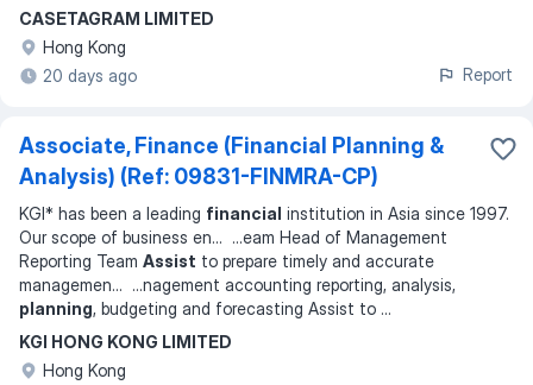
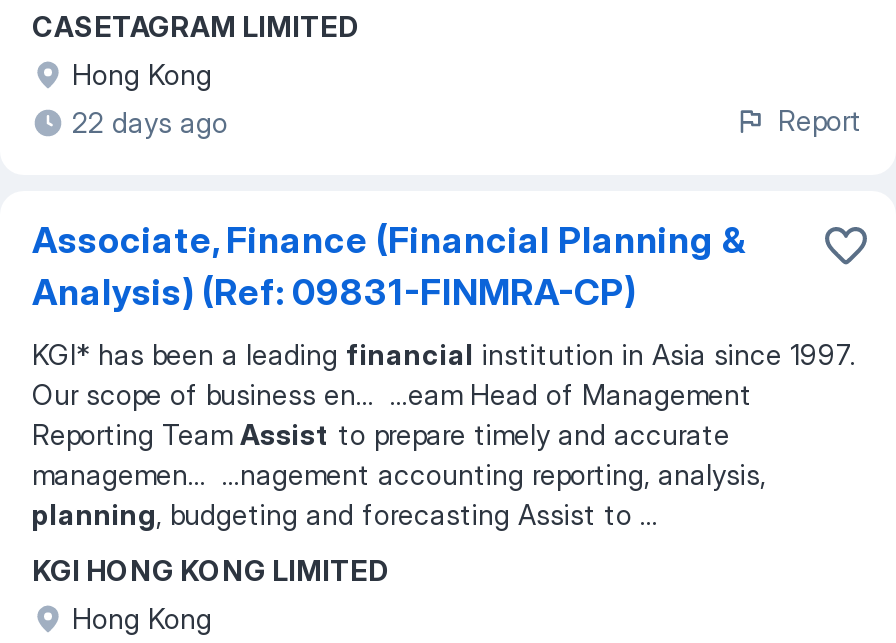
- 20 days ago
+ 22 days ago
